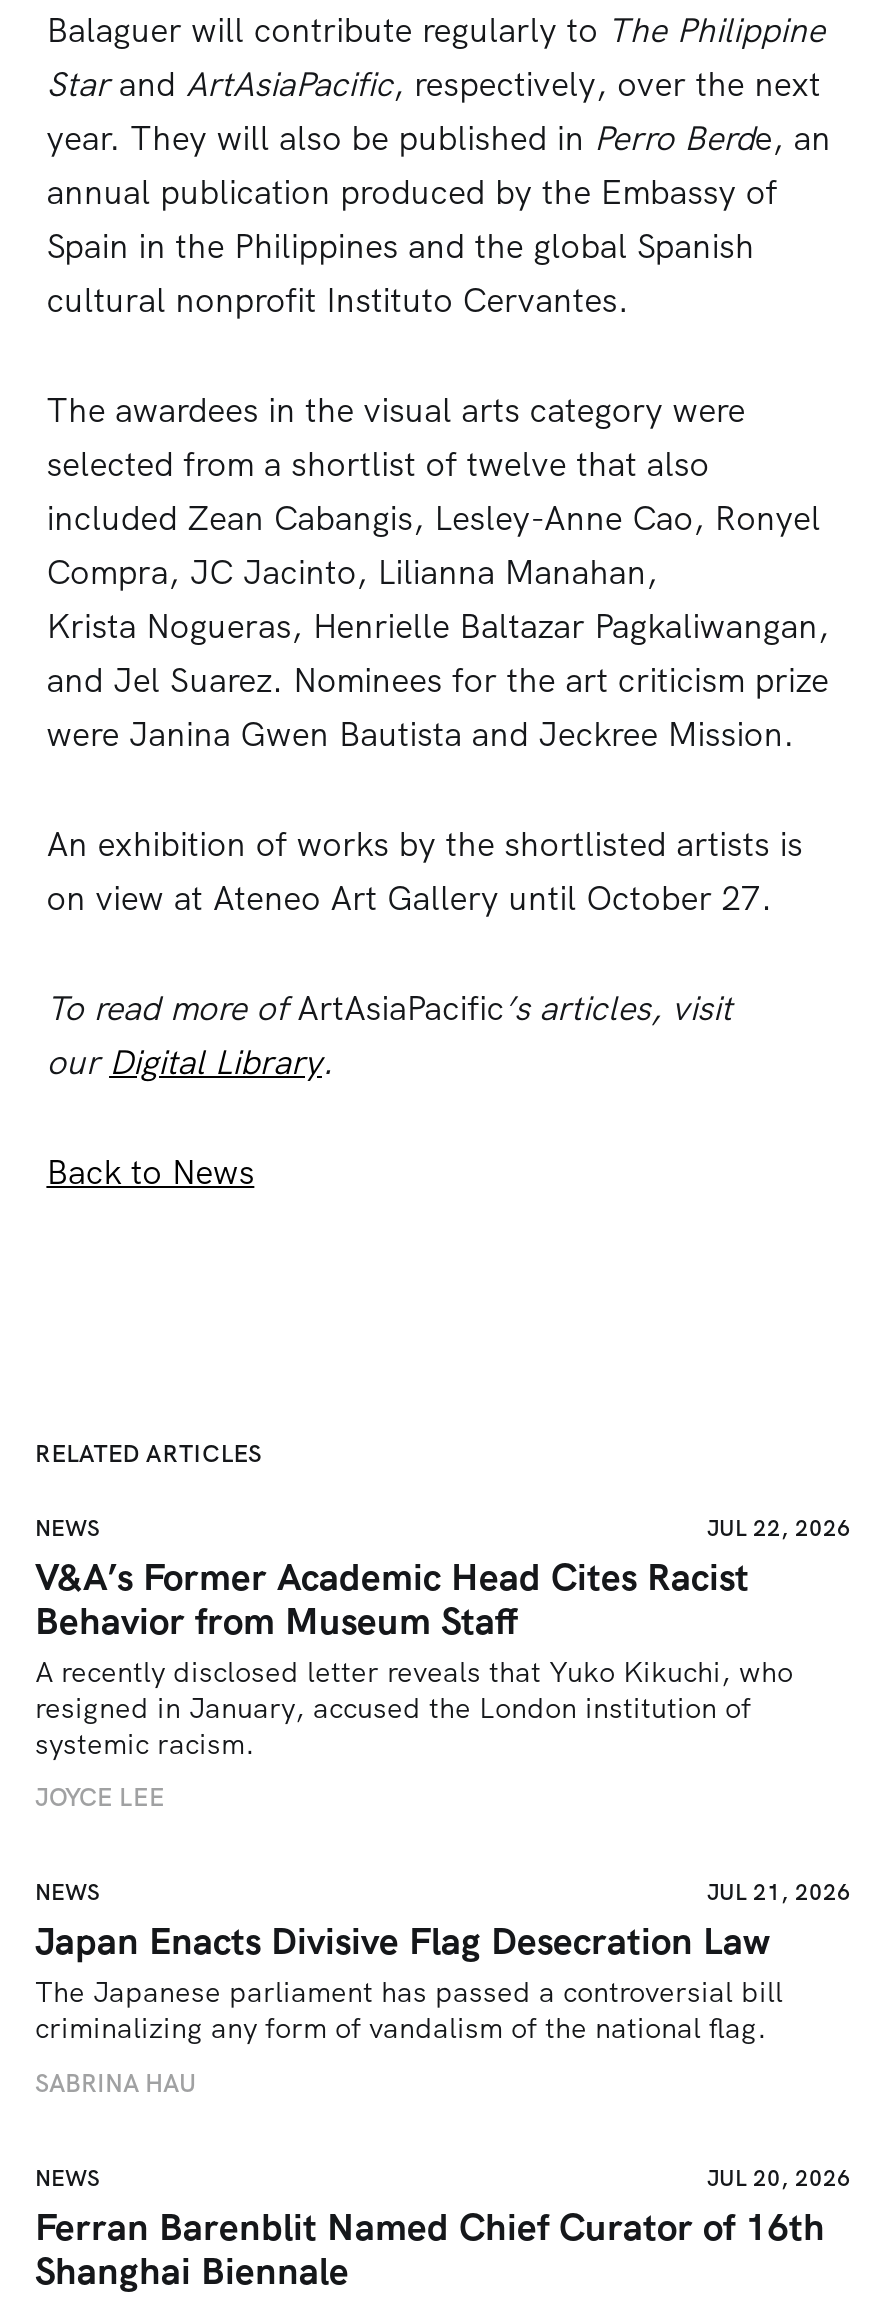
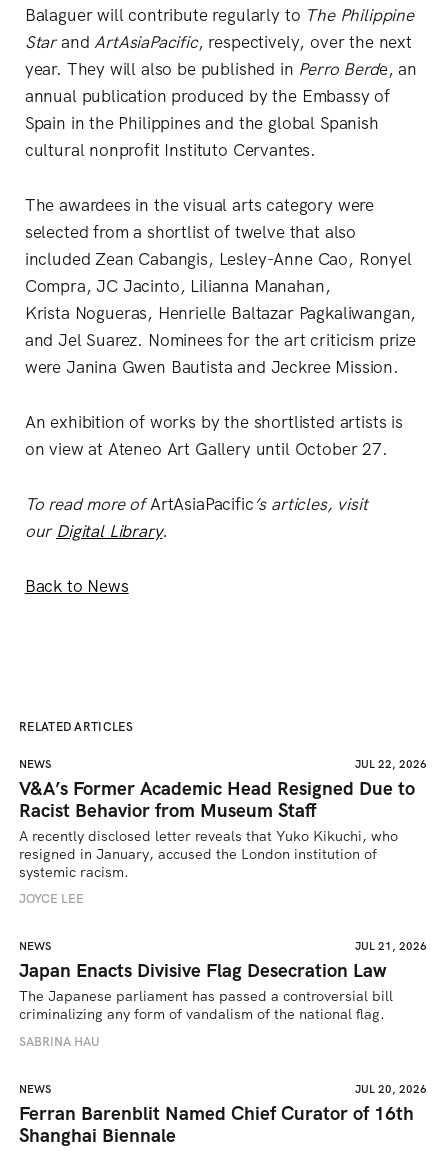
- V&A’s Former Academic Head Cites Racist
- Behavior from Museum Staff
+ V&A’s Former Academic Head Resigned Due to
+ Racist Behavior from Museum Staff
